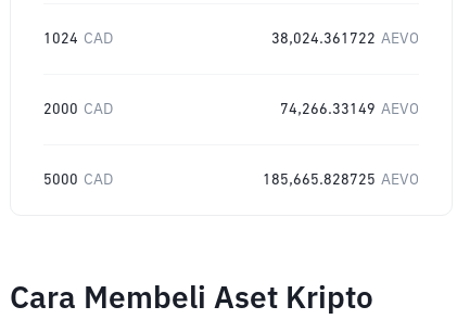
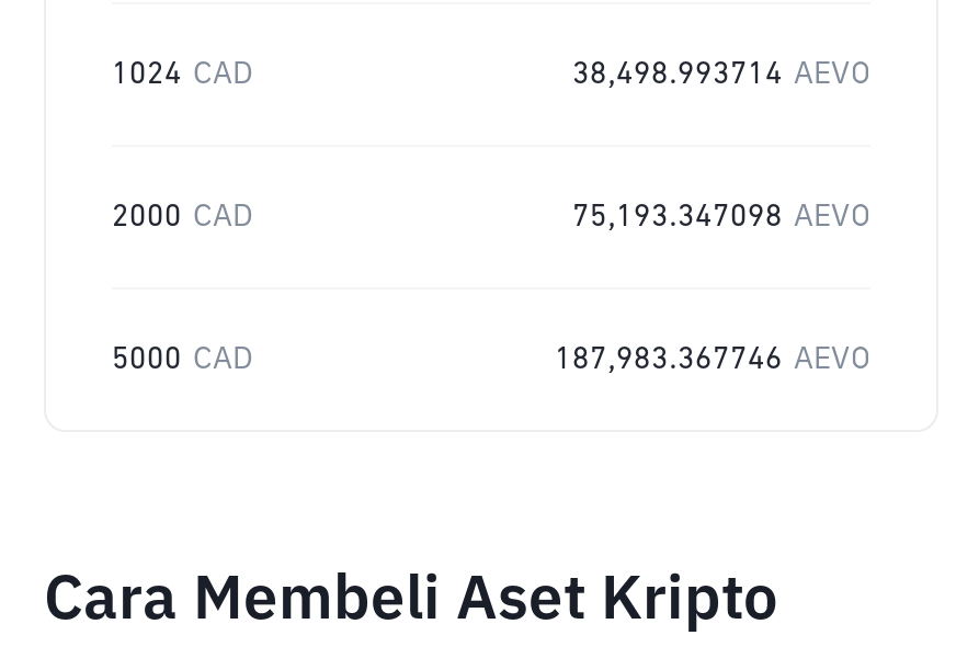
- 38,024.361722 AEVO
+ 38,498.993714 AEVO

- 74,266.33149 AEVO
+ 75,193.347098 AEVO

- 185,665.828725 AEVO
+ 187,983.367746 AEVO
